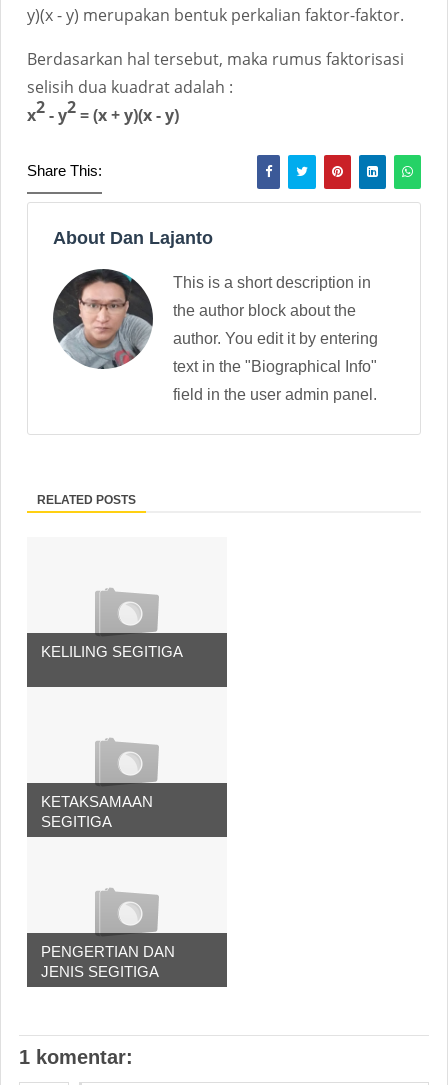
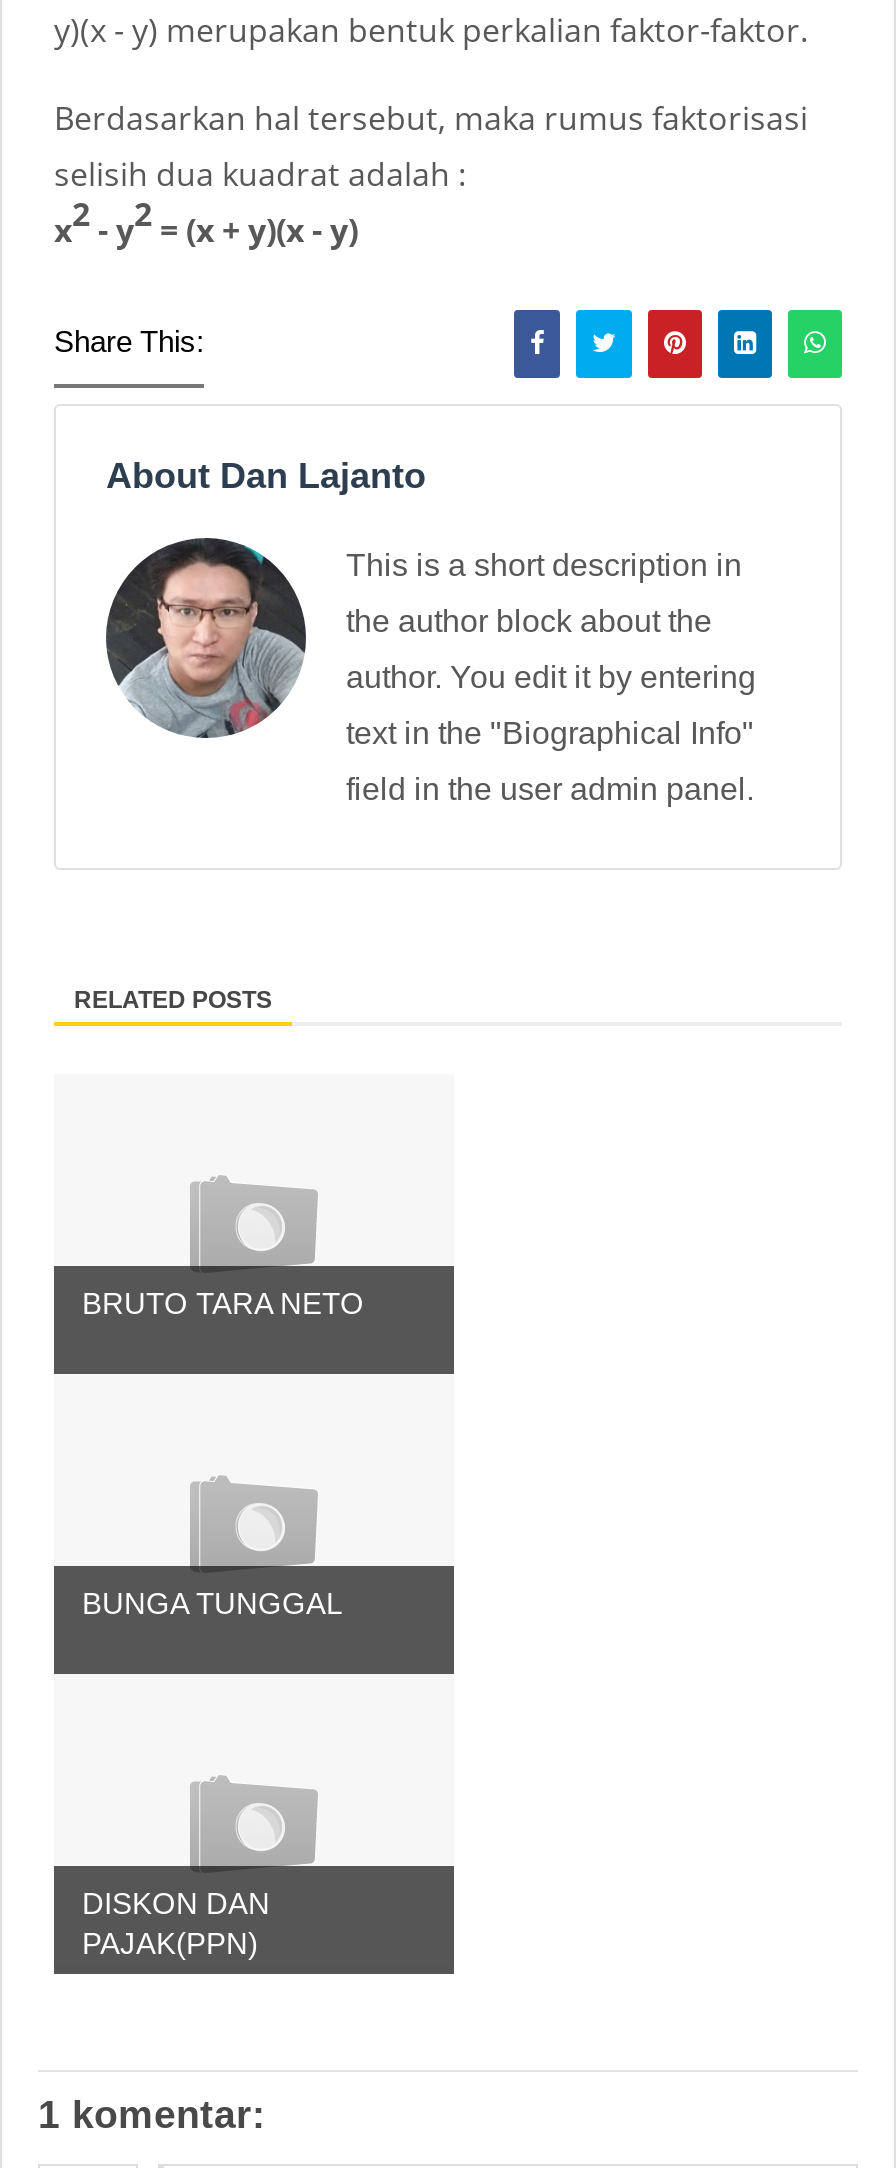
- KELILING SEGITIGA
+ BRUTO TARA NETO

- KETAKSAMAAN
- SEGITIGA
+ BUNGA TUNGGAL

- PENGERTIAN DAN
- JENIS SEGITIGA
+ DISKON DAN
+ PAJAK(PPN)
